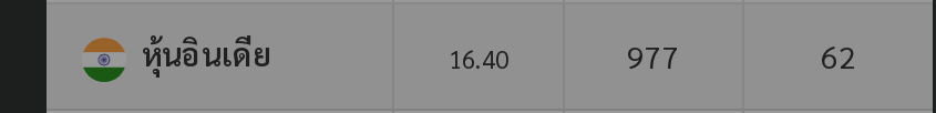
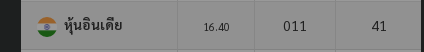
- 977
+ 011

- 62
+ 41
